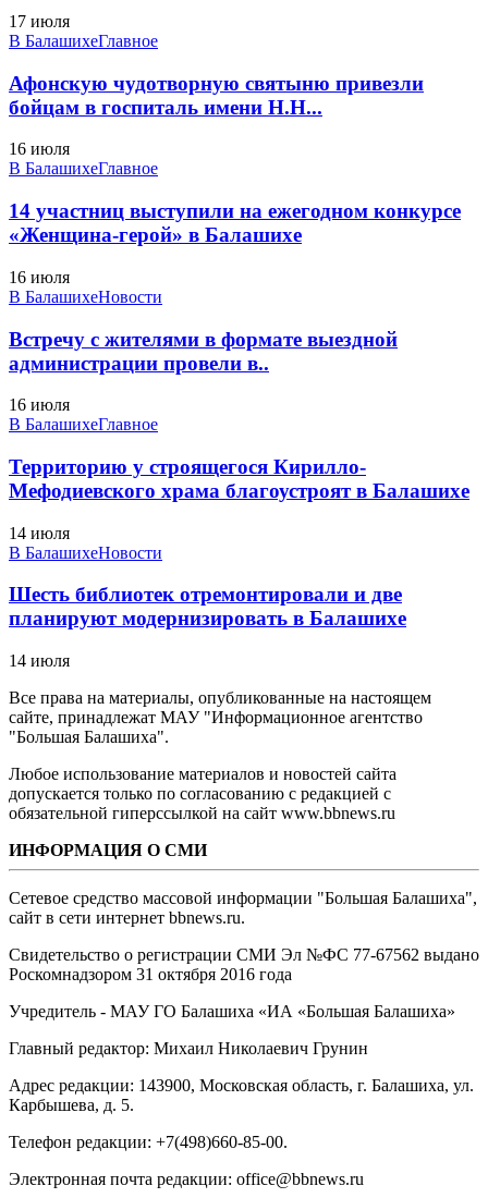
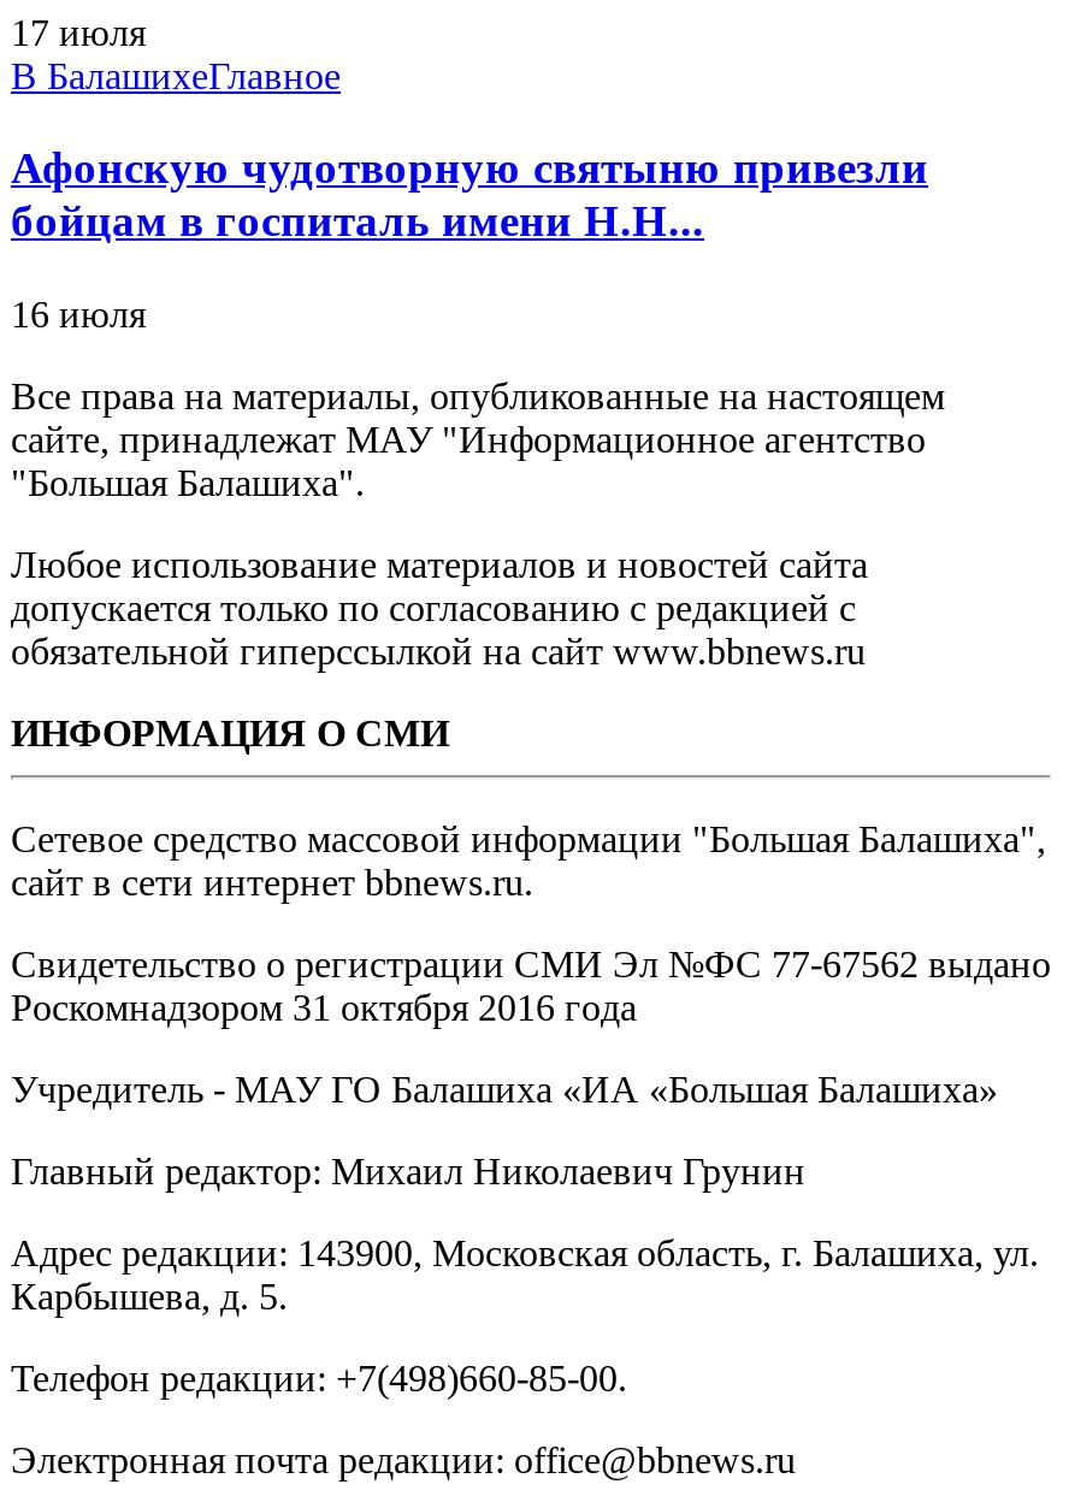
- В БалашихеГлавное
- 14 участниц выступили на ежегодном конкурсе
- «Женщина-герой» в Балашихе
- 16 июля
- В БалашихеНовости
- Встречу с жителями в формате выездной
- администрации провели в..
- 16 июля
- В БалашихеГлавное
- Территорию у строящегося Кирилло-
- Мефодиевского храма благоустроят в Балашихе
- 14 июля
- В БалашихеНовости
- Шесть библиотек отремонтировали и две
- планируют модернизировать в Балашихе
- 14 июля
